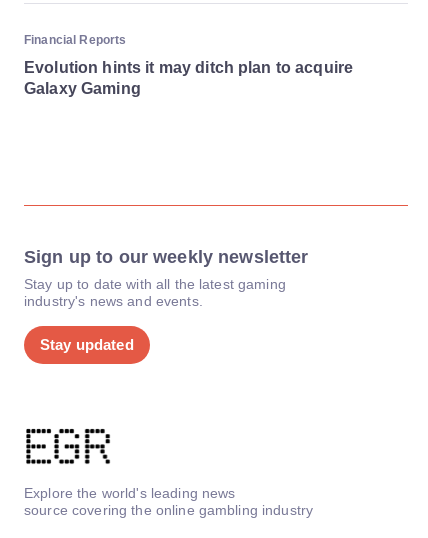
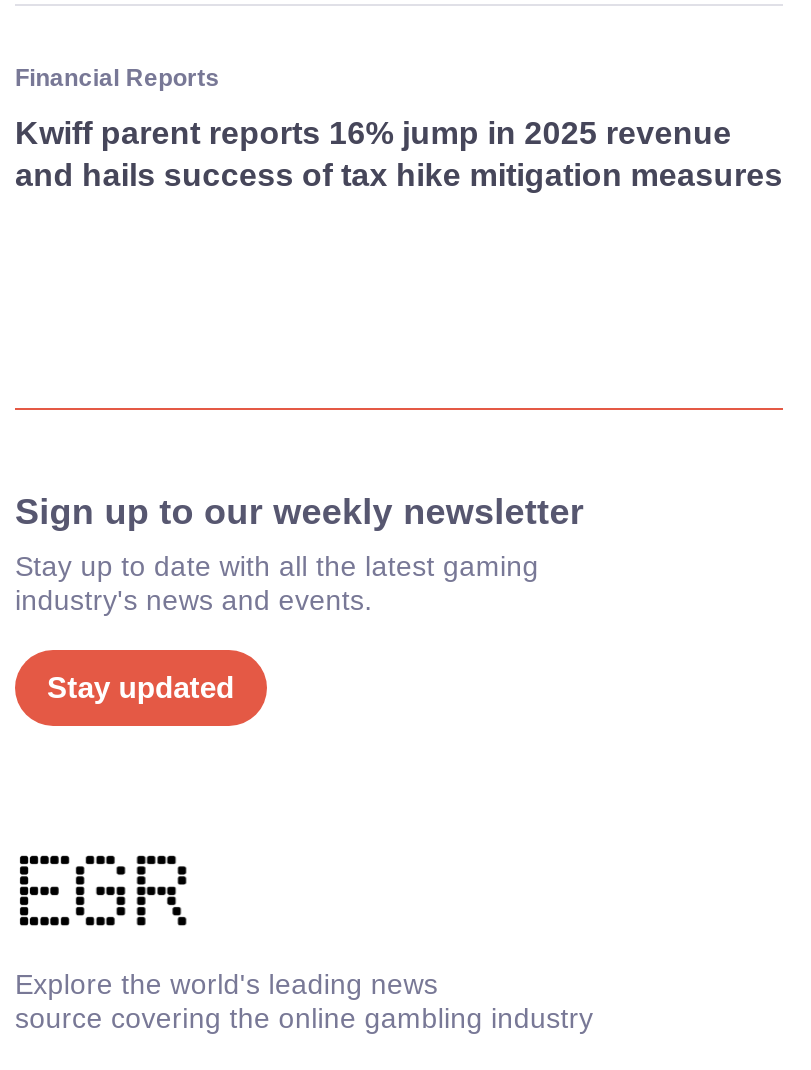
- Evolution hints it may ditch plan to acquire
- Galaxy Gaming
+ Kwiff parent reports 16% jump in 2025 revenue
+ and hails success of tax hike mitigation measures
